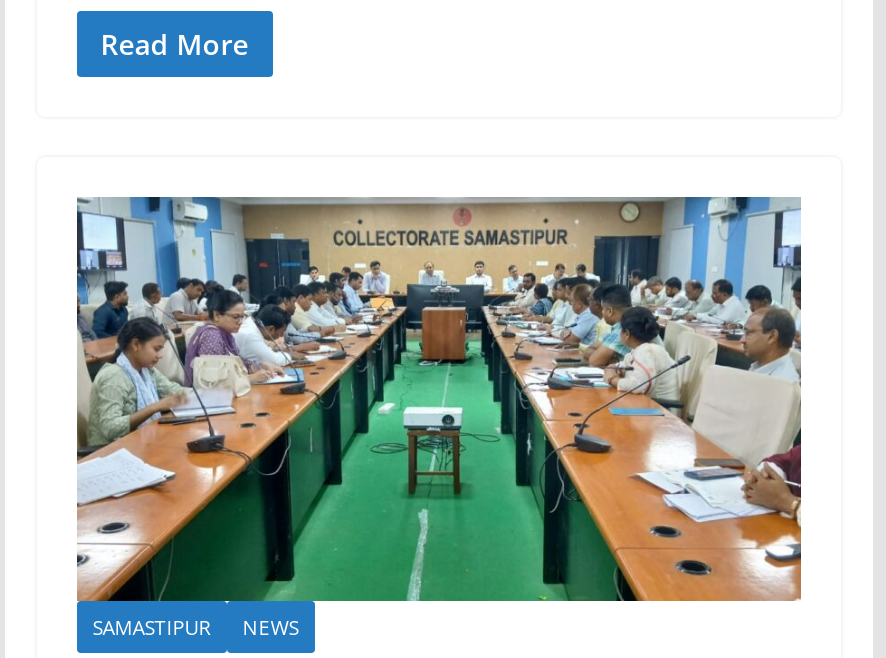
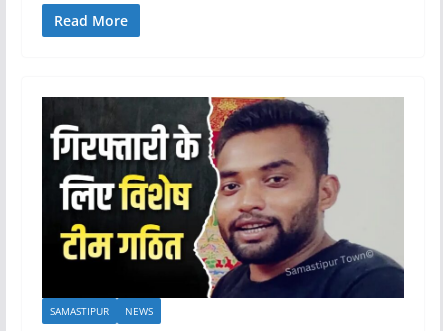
- [image]
+ [image]
